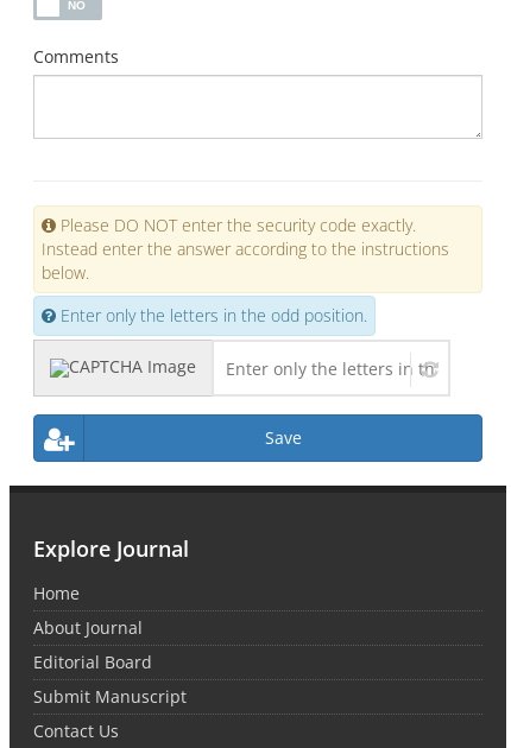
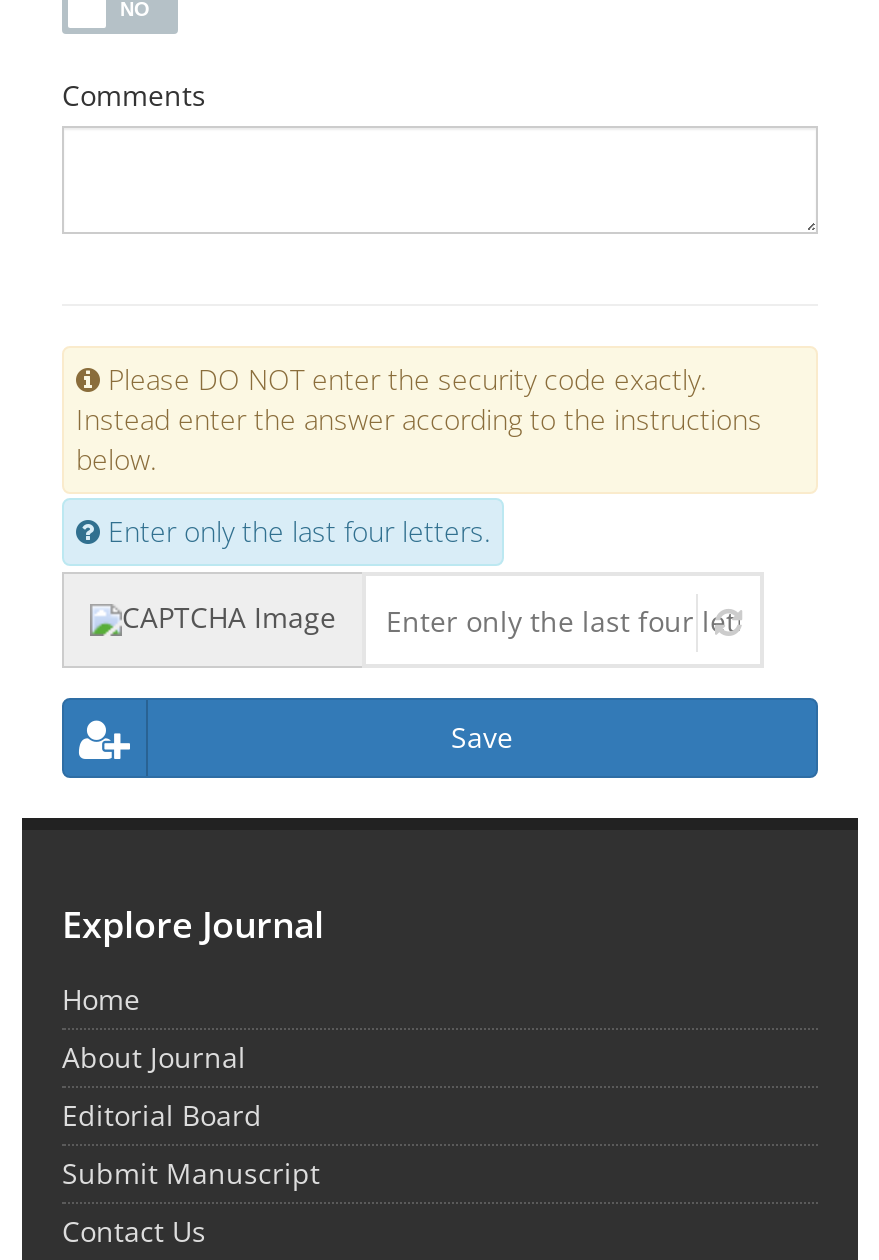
- Enter only the letters in the odd position.
+ Enter only the last four letters.
